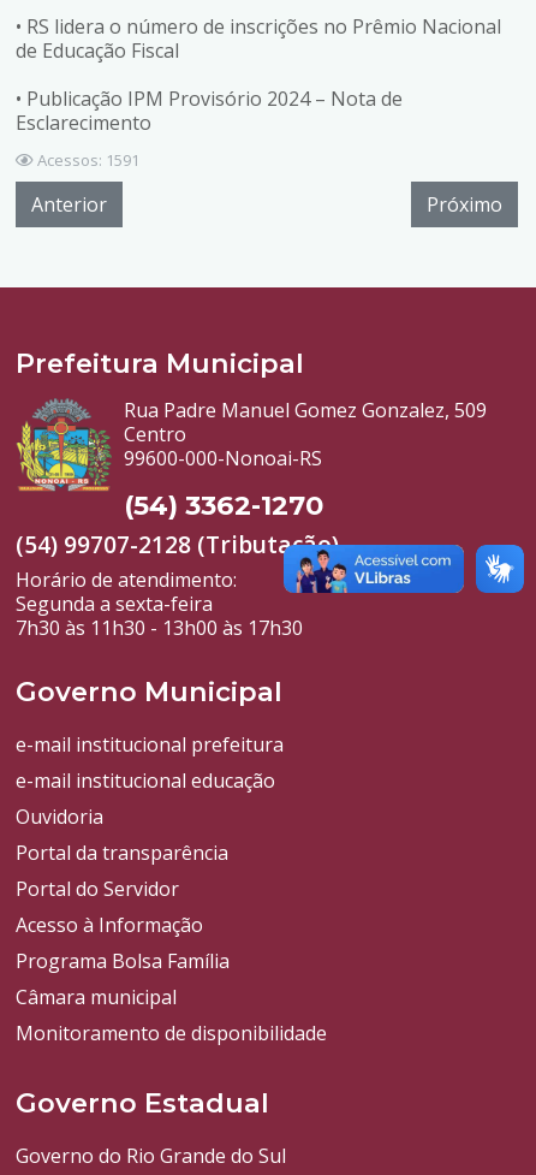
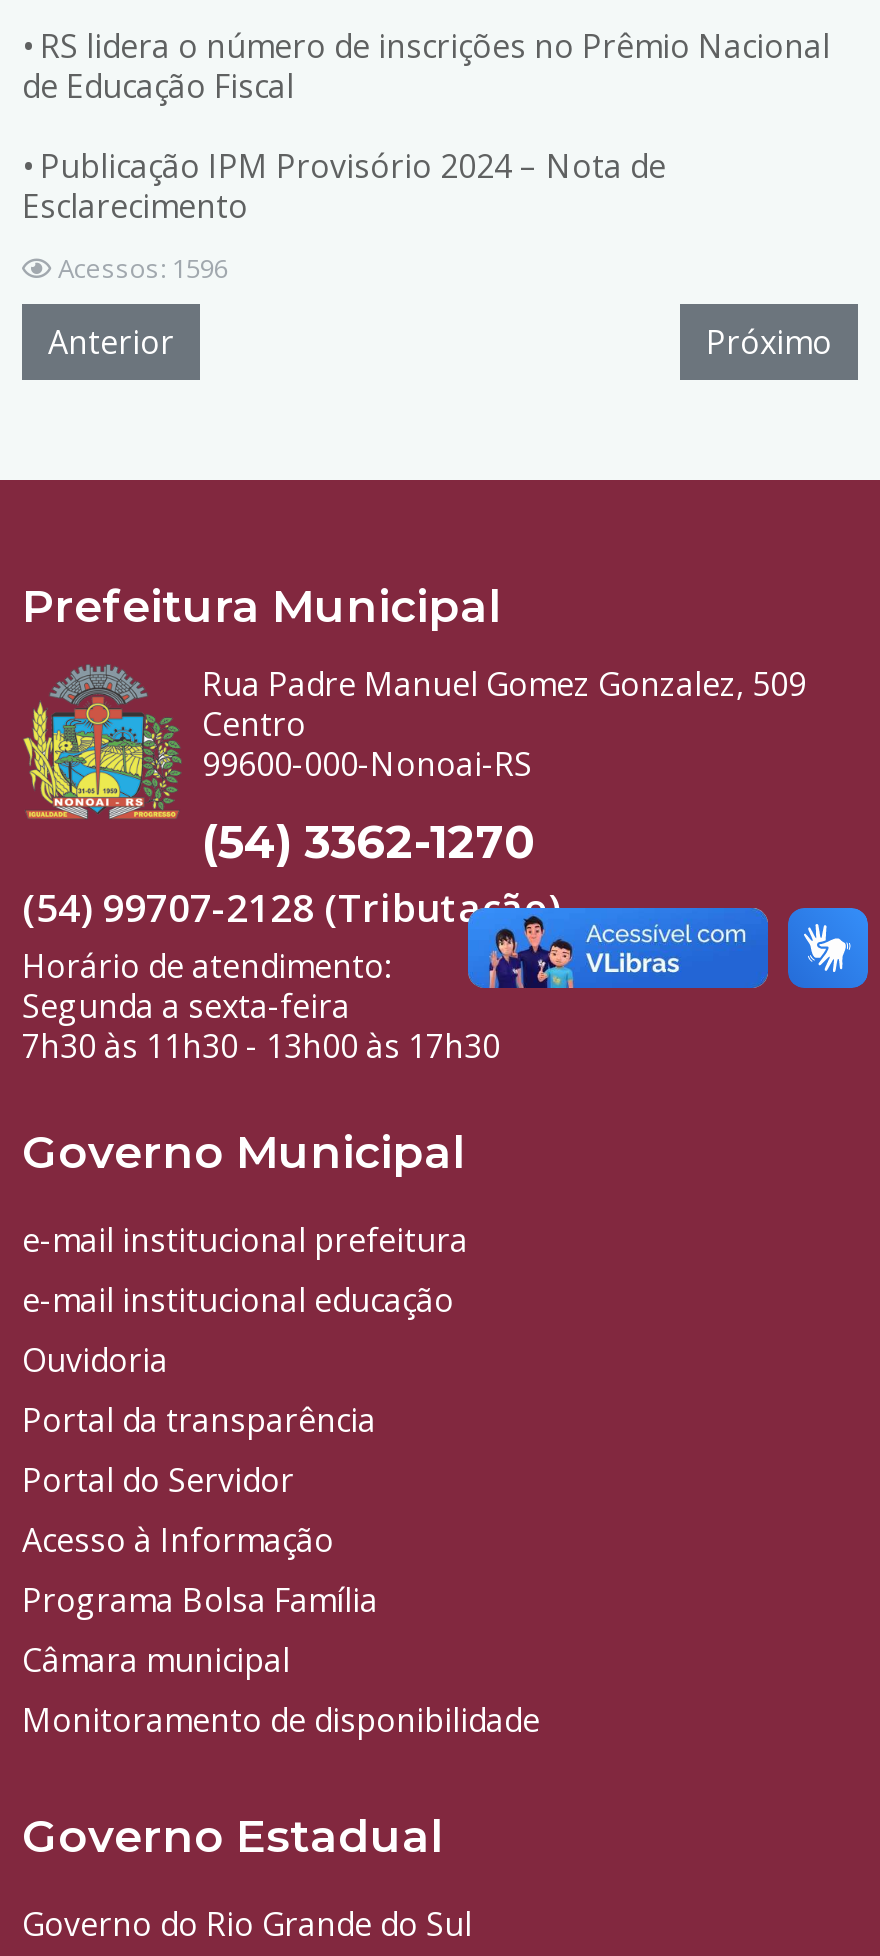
- Acessos: 1591
+ Acessos: 1596
